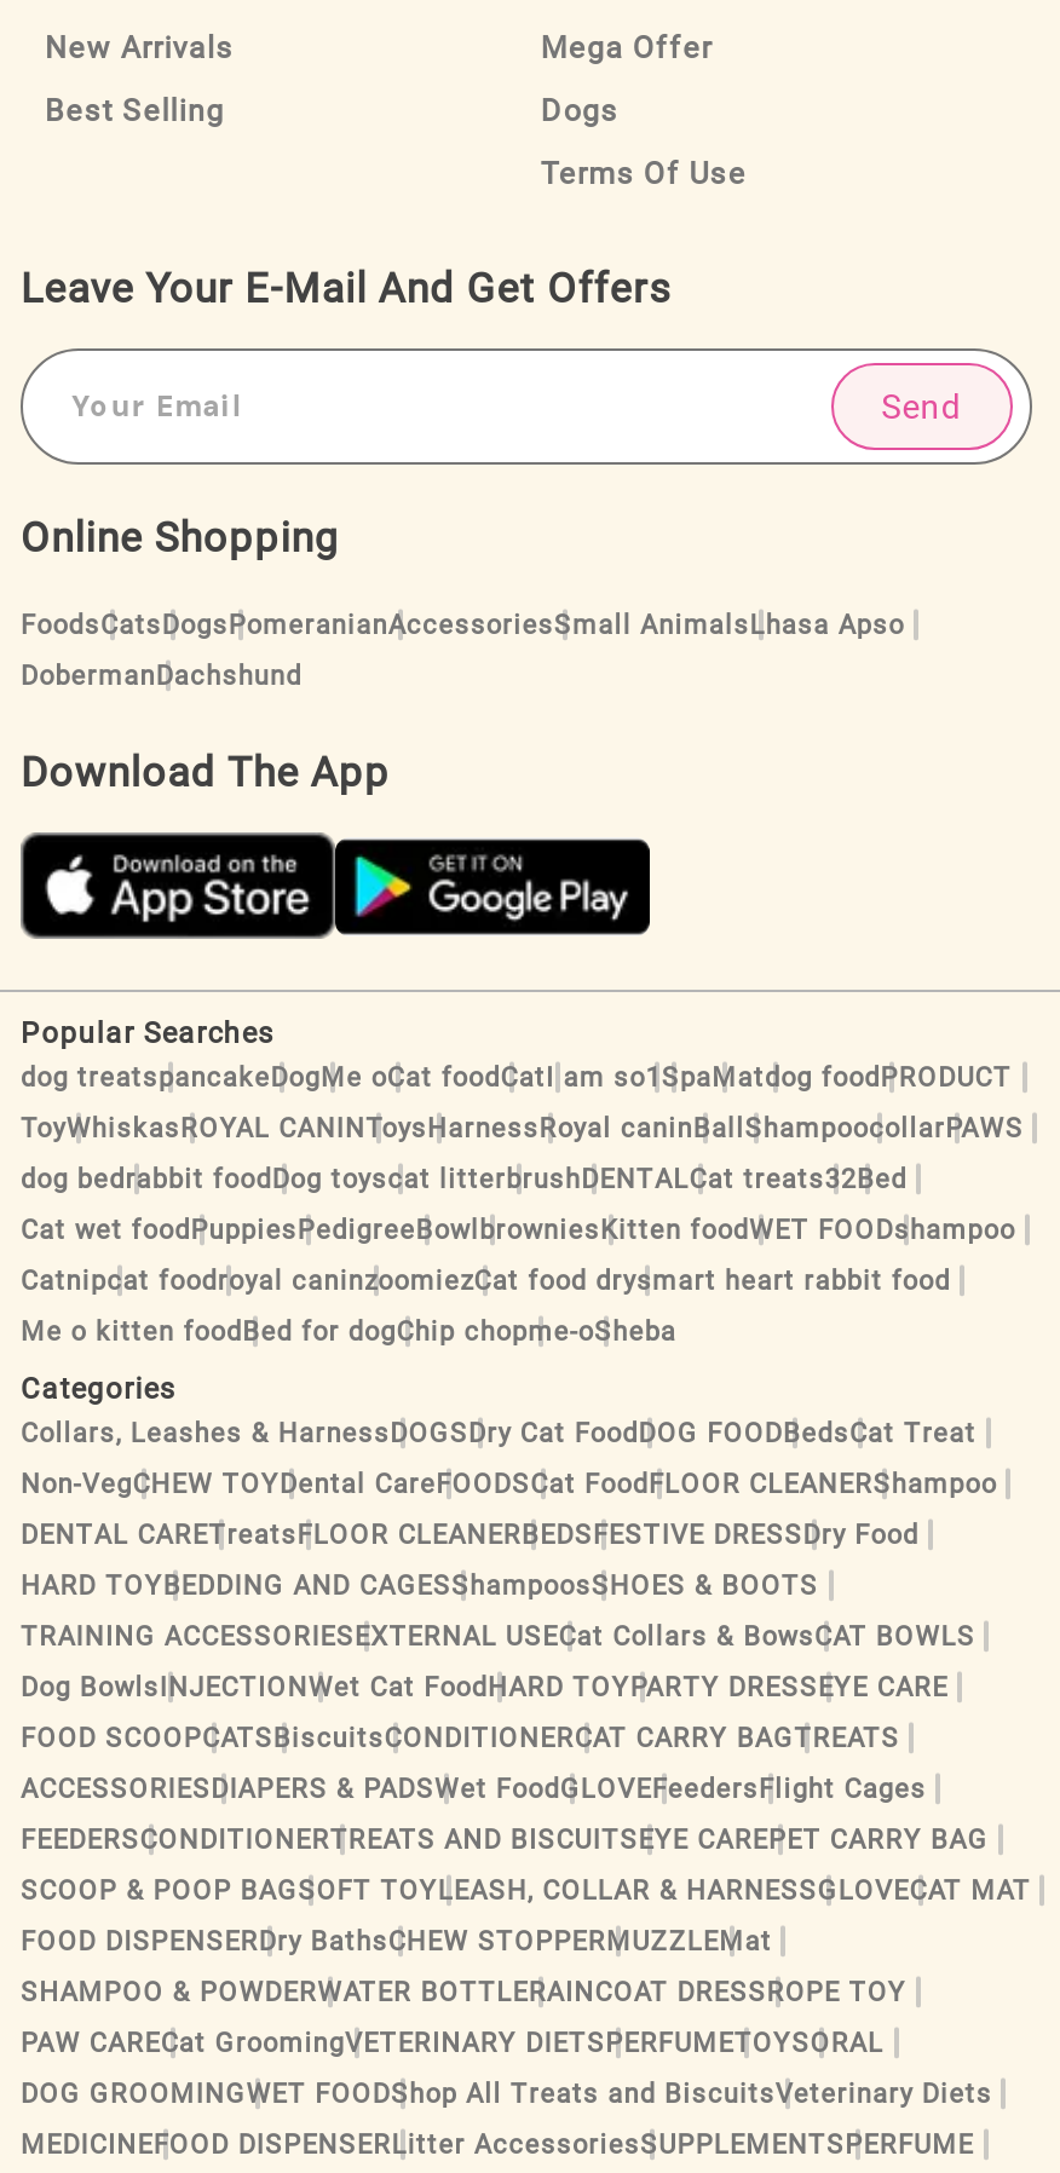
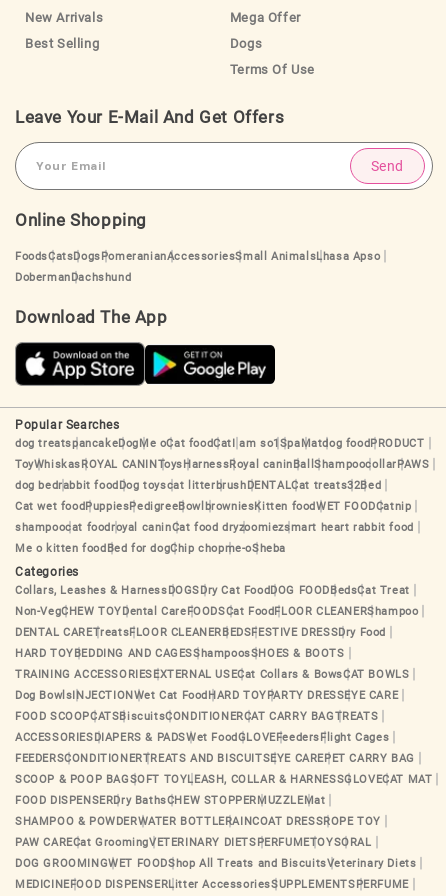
- Cat wet foodPuppiesPedigreeBowlbrowniesKitten foodWET FOODshampoo
+ Cat wet foodPuppiesPedigreeBowlbrowniesKitten foodWET FOODCatnip

- Catnipcat foodroyal caninzoomiezCat food drysmart heart rabbit food
+ shampoocat foodroyal caninCat food dryzoomiezsmart heart rabbit food
